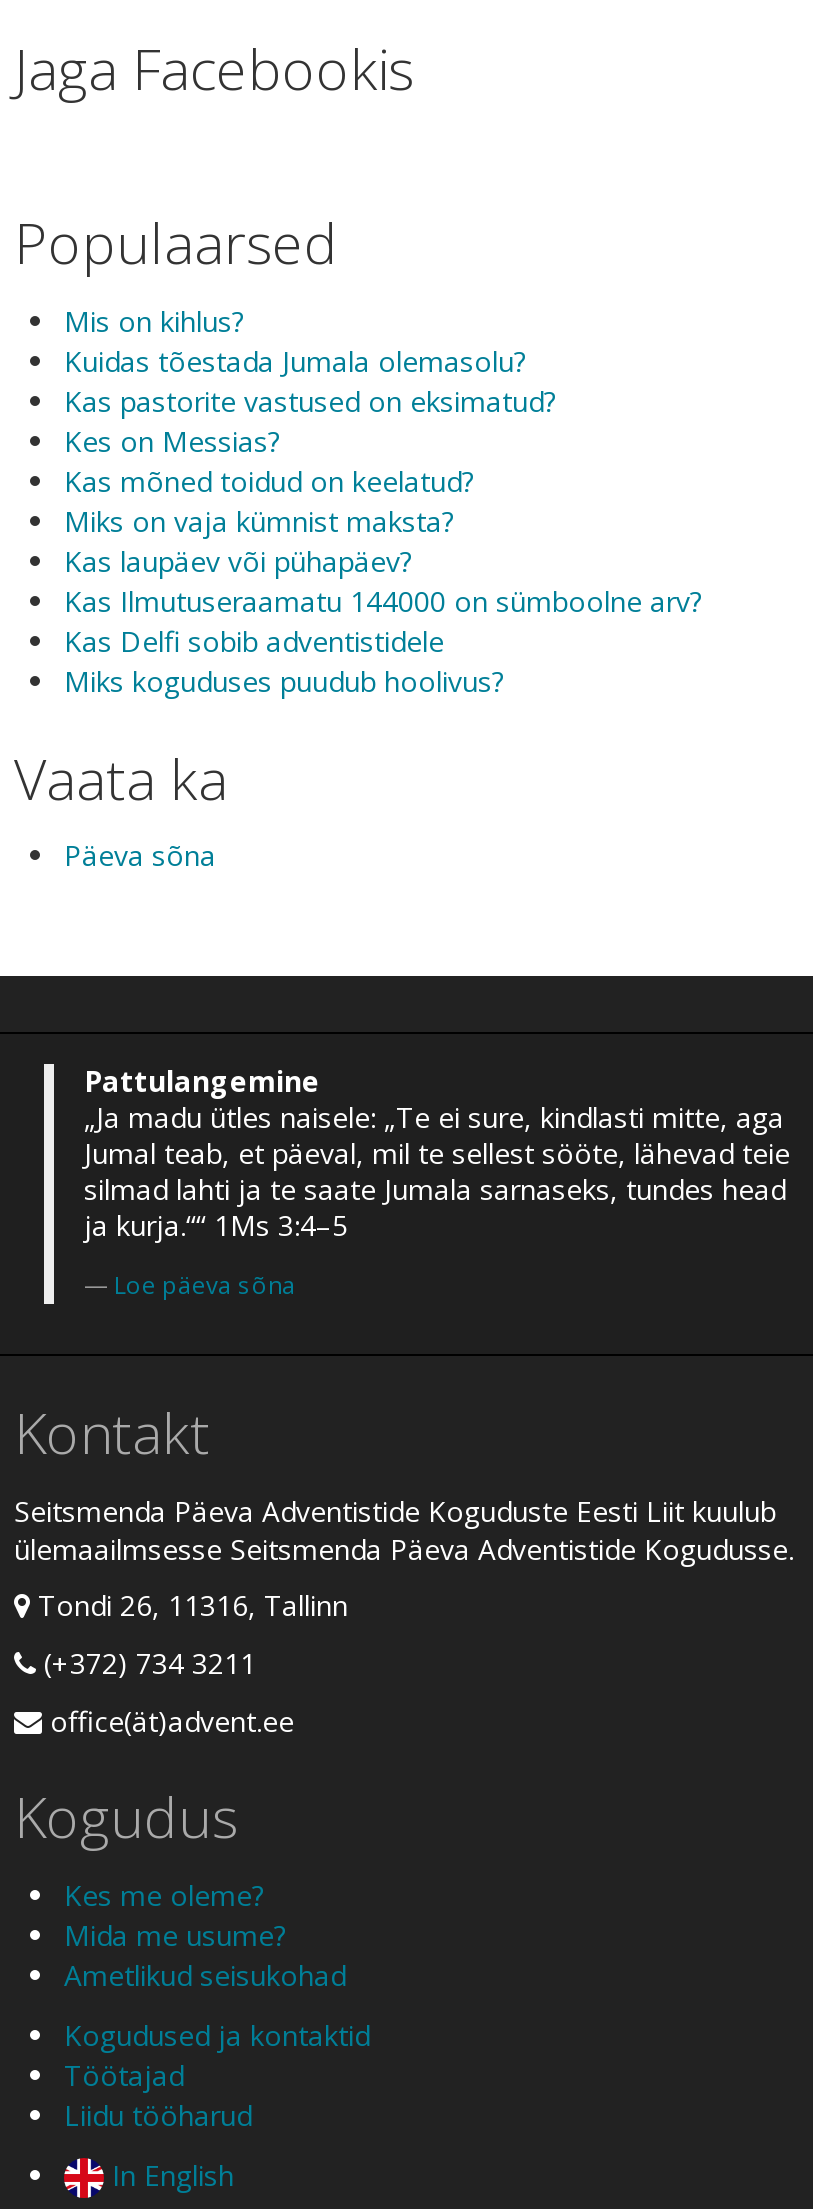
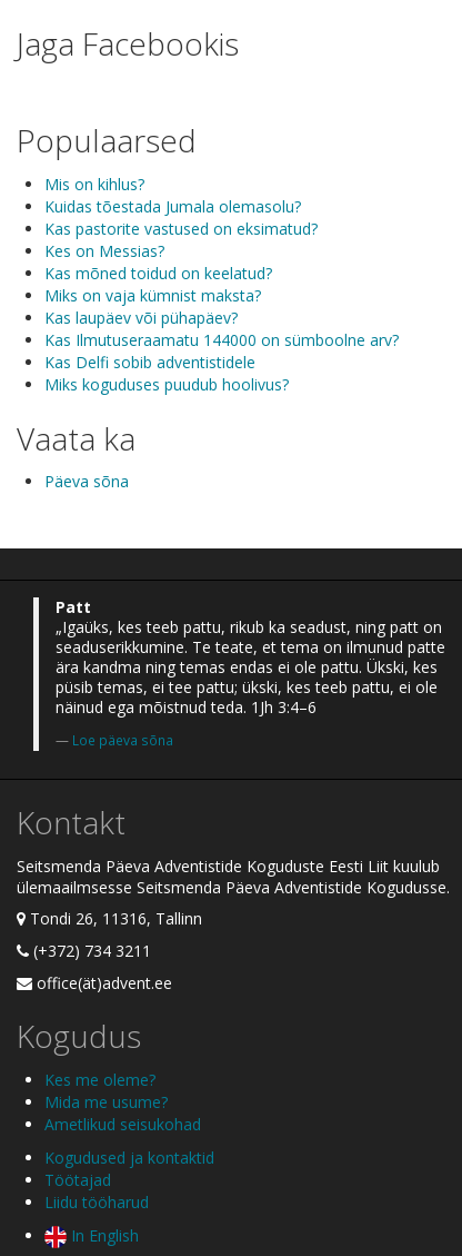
- Pattulangemine
- „Ja madu ütles naisele: „Te ei sure, kindlasti mitte, aga
- Jumal teab, et päeval, mil te sellest sööte, lähevad teie
- silmad lahti ja te saate Jumala sarnaseks, tundes head
- ja kurja.““ 1Ms 3:4–5
+ Patt
+ „Igaüks, kes teeb pattu, rikub ka seadust, ning patt on
+ seaduserikkumine. Te teate, et tema on ilmunud patte
+ ära kandma ning temas endas ei ole pattu. Ükski, kes
+ püsib temas, ei tee pattu; ükski, kes teeb pattu, ei ole
+ näinud ega mõistnud teda. 1Jh 3:4–6
